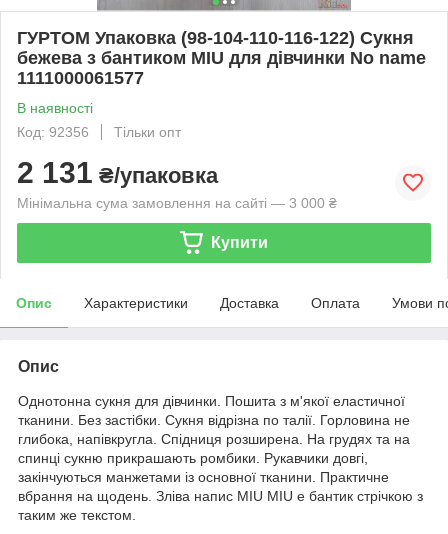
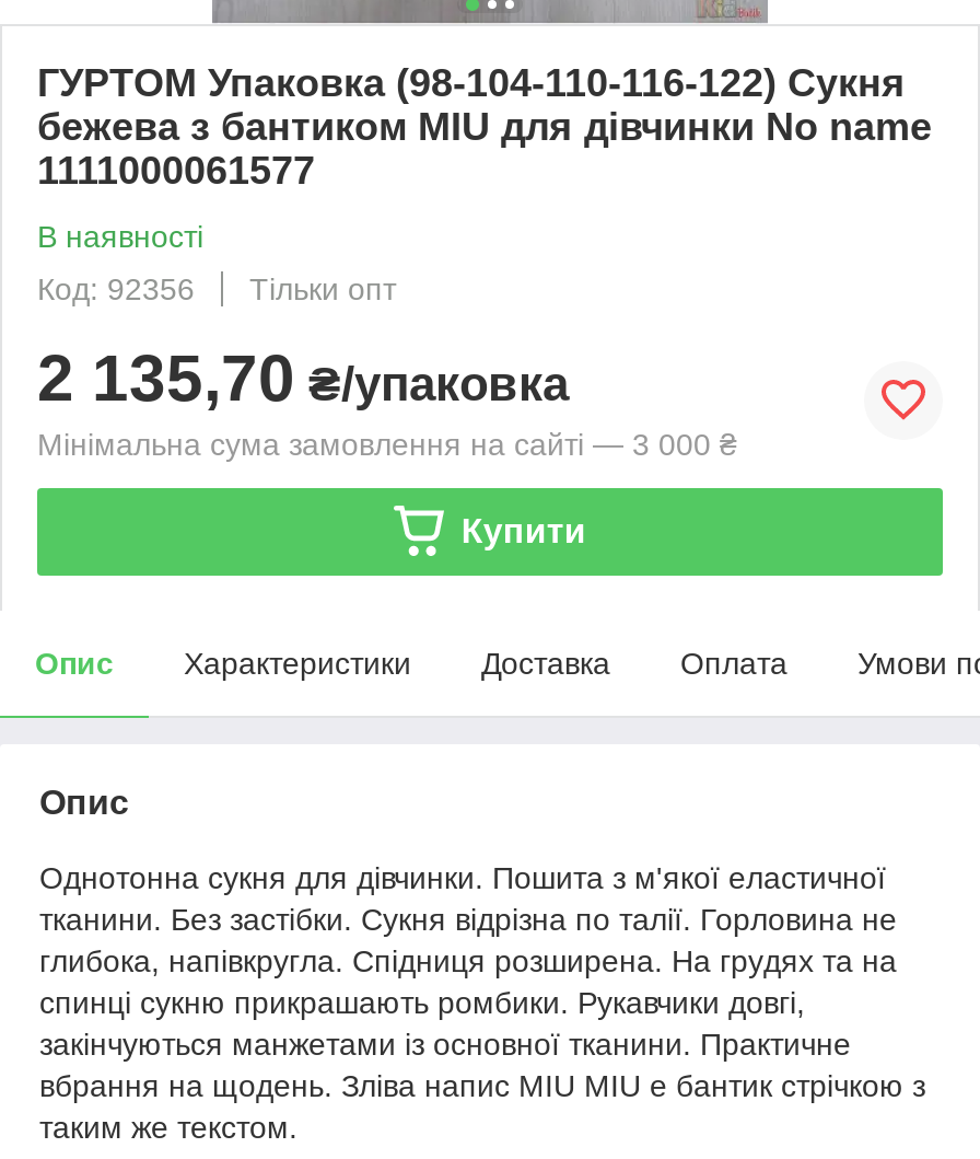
- 2 131 ₴/упаковка
+ 2 135,70 ₴/упаковка
